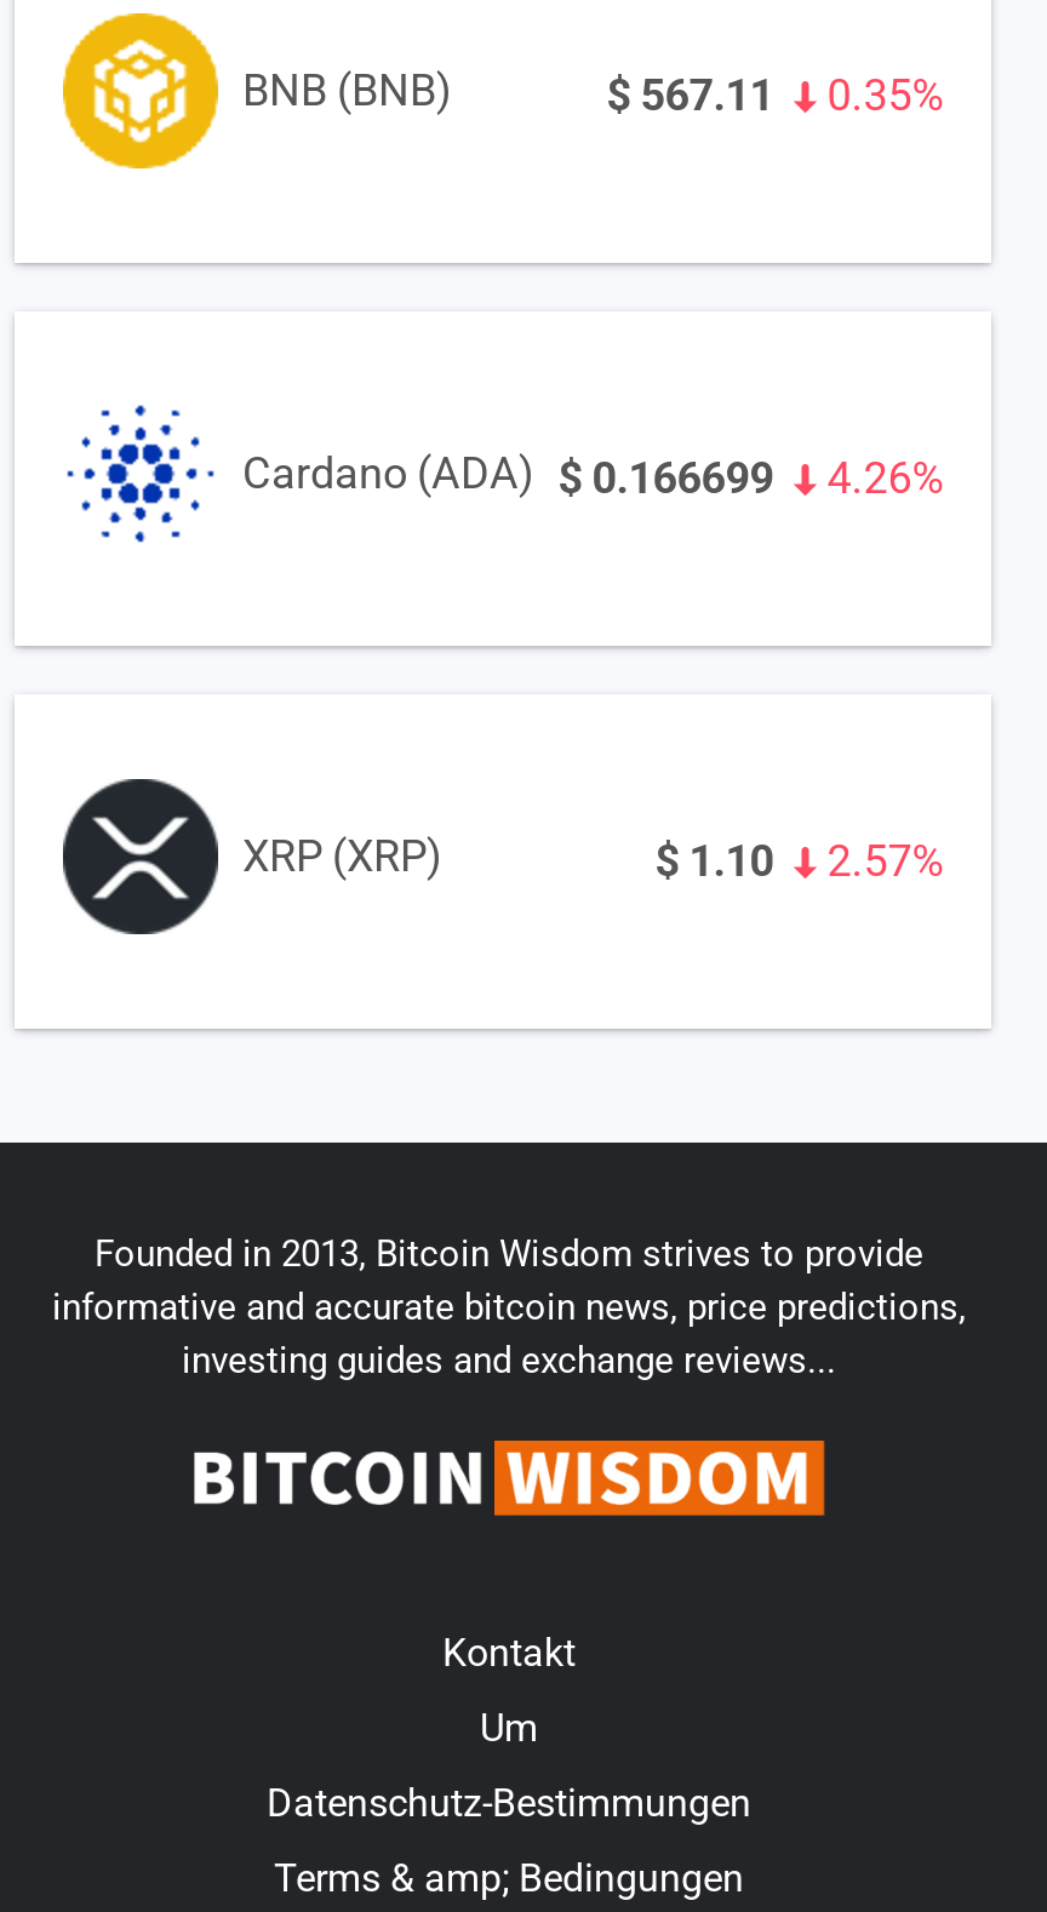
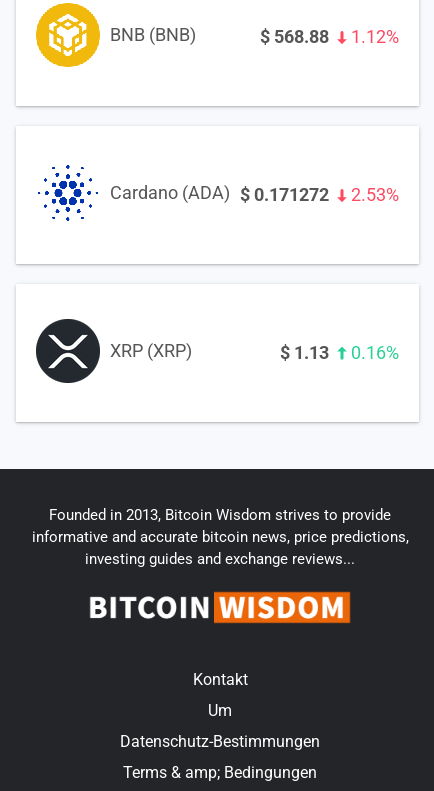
- $ 567.11
+ $ 568.88

- 0.35%
+ 1.12%

- Cardano (ADA) $ 0.166699
+ Cardano (ADA) $ 0.171272

- 4.26%
+ 2.53%

- $ 1.10
+ $ 1.13

- 2.57%
+ 0.16%
